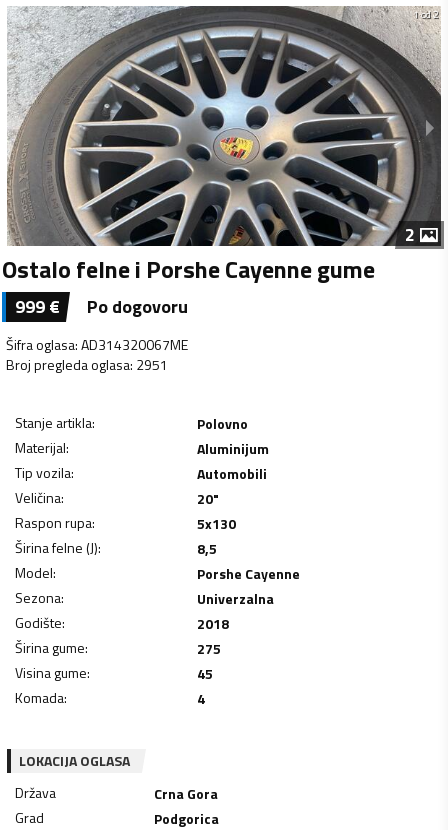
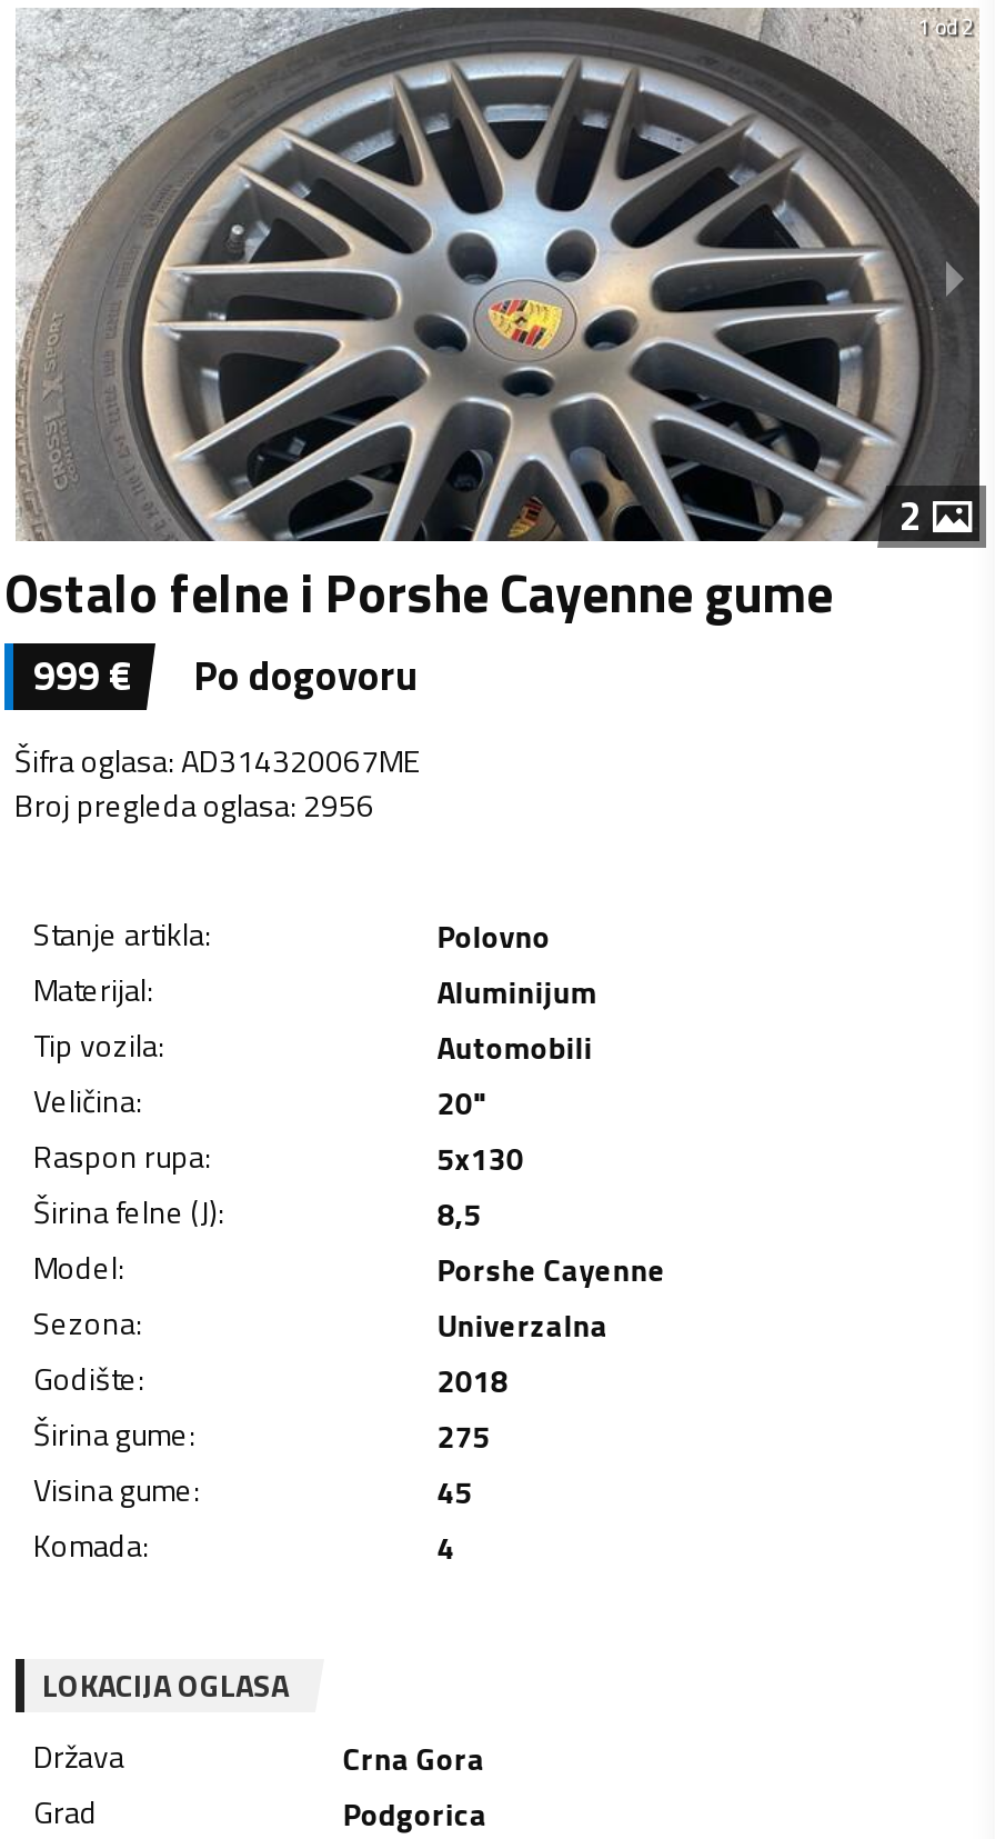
- Broj pregleda oglasa: 2951
+ Broj pregleda oglasa: 2956
